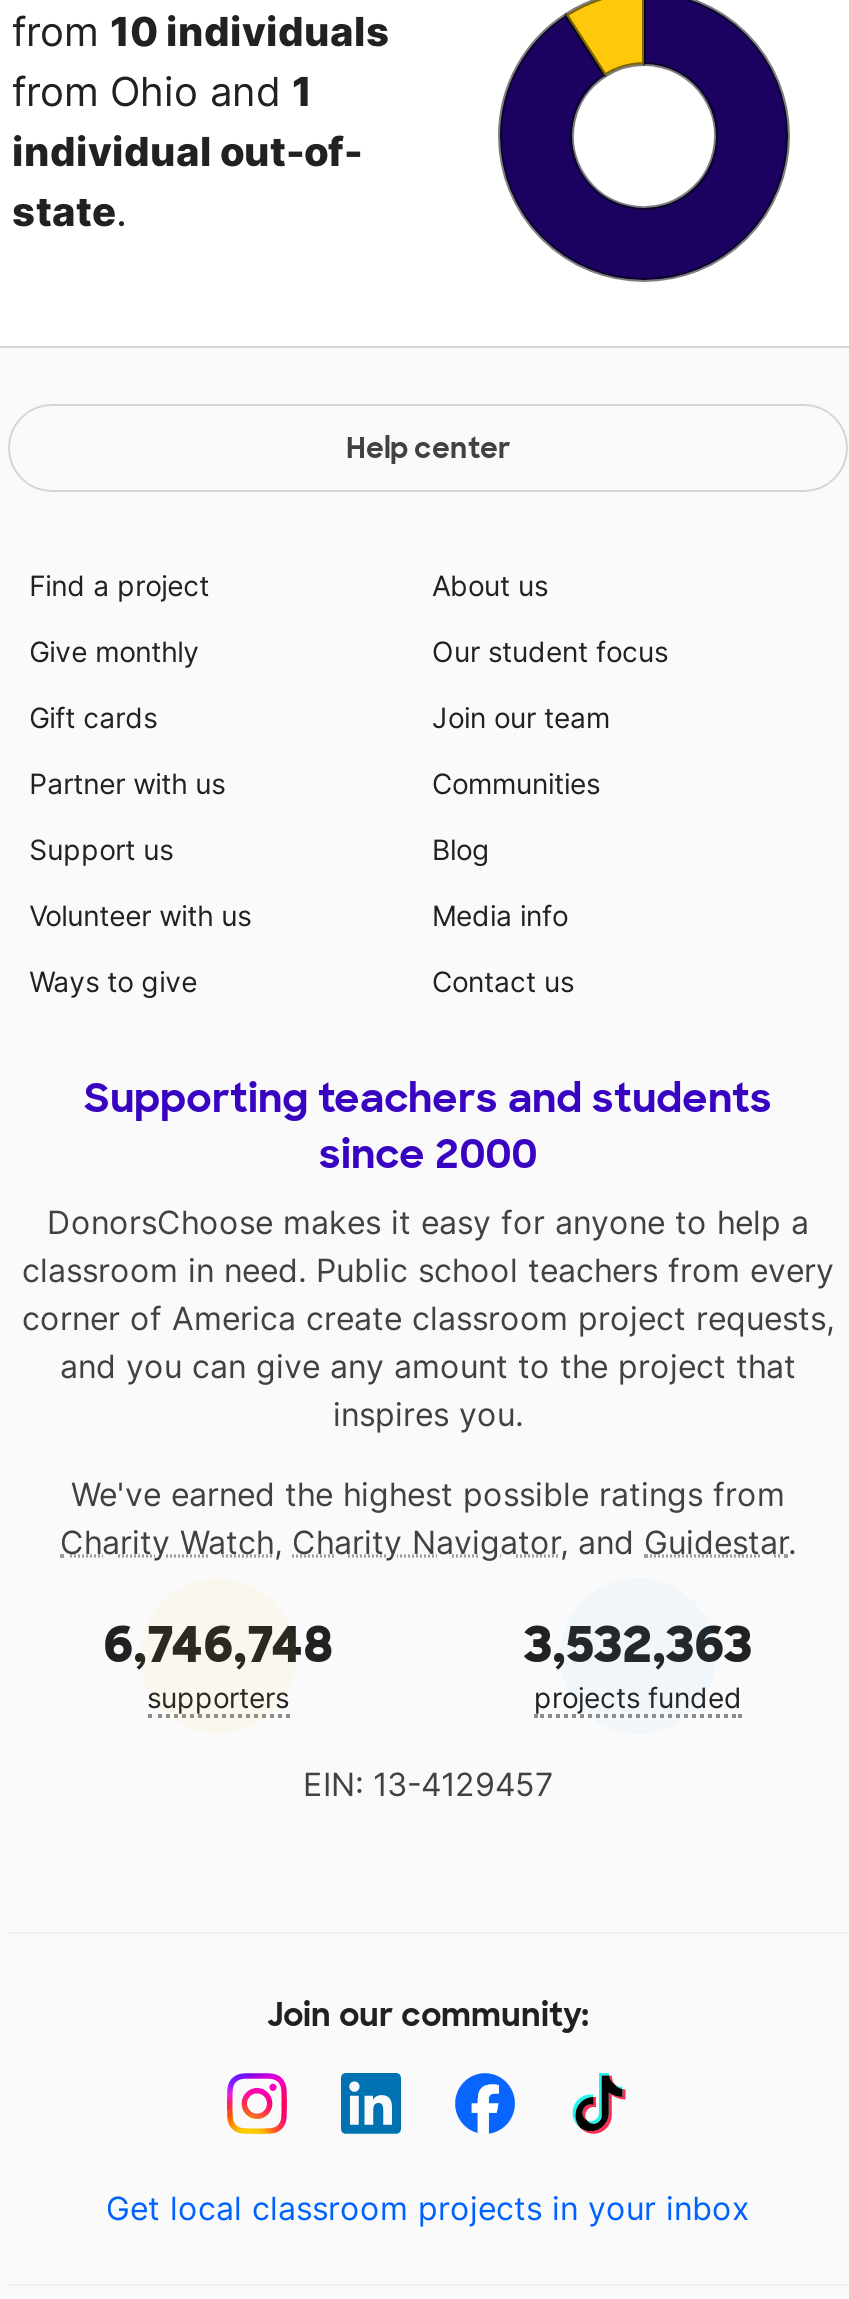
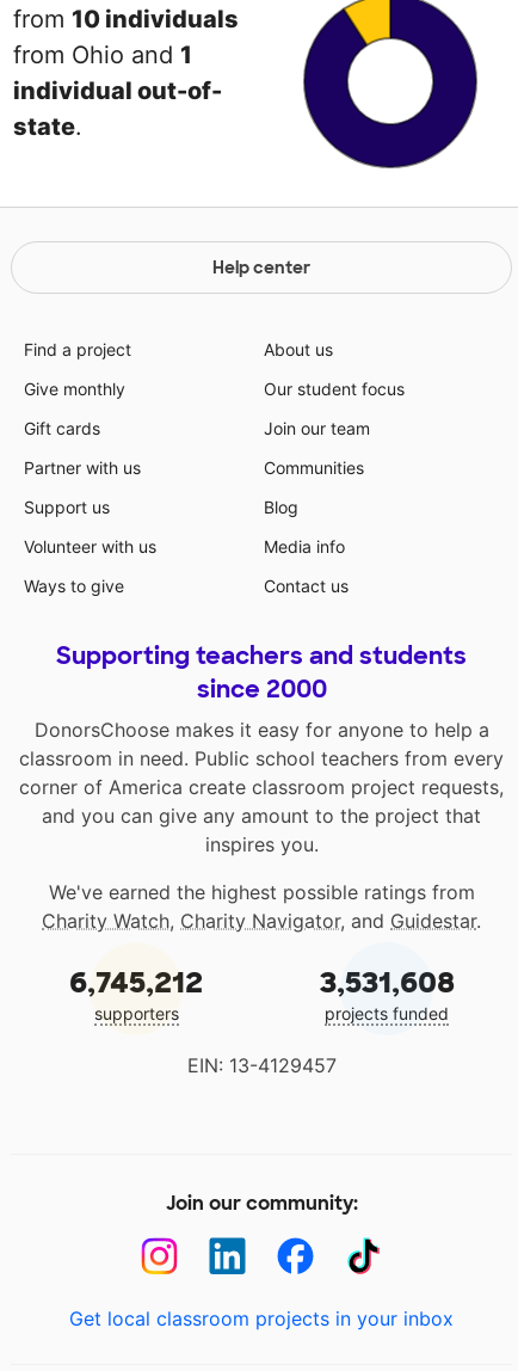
- 6,746,748
+ 6,745,212

- 3,532,363
+ 3,531,608
